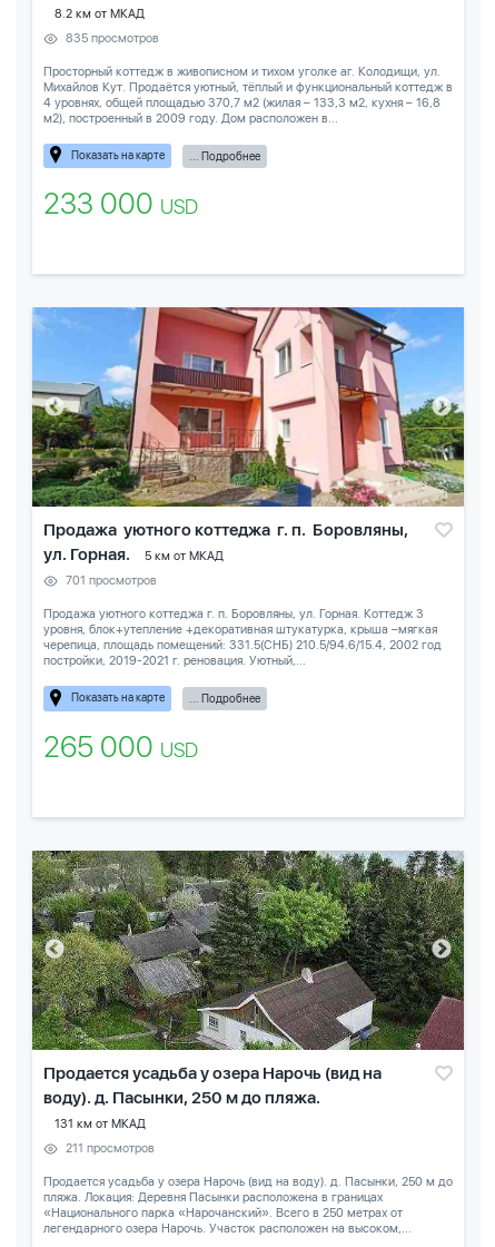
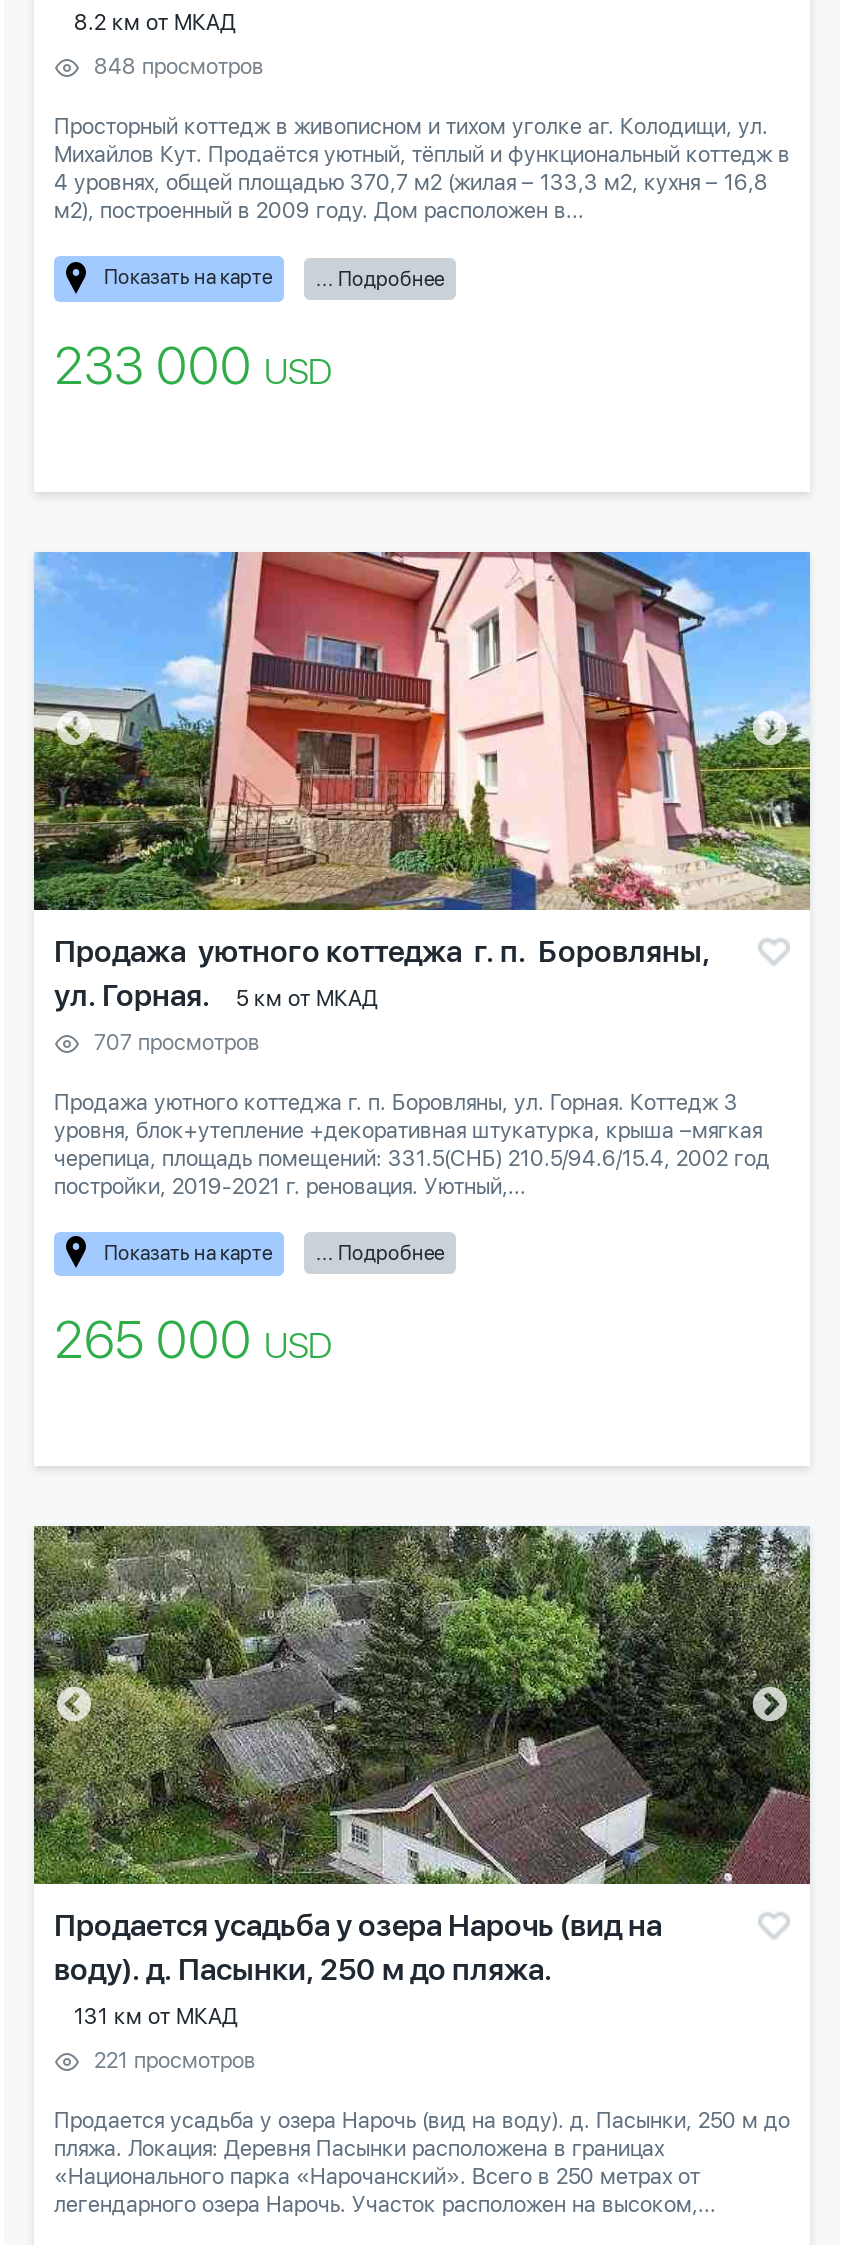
- 835 просмотров
+ 848 просмотров

- 701 просмотров
+ 707 просмотров

- 211 просмотров
+ 221 просмотров
